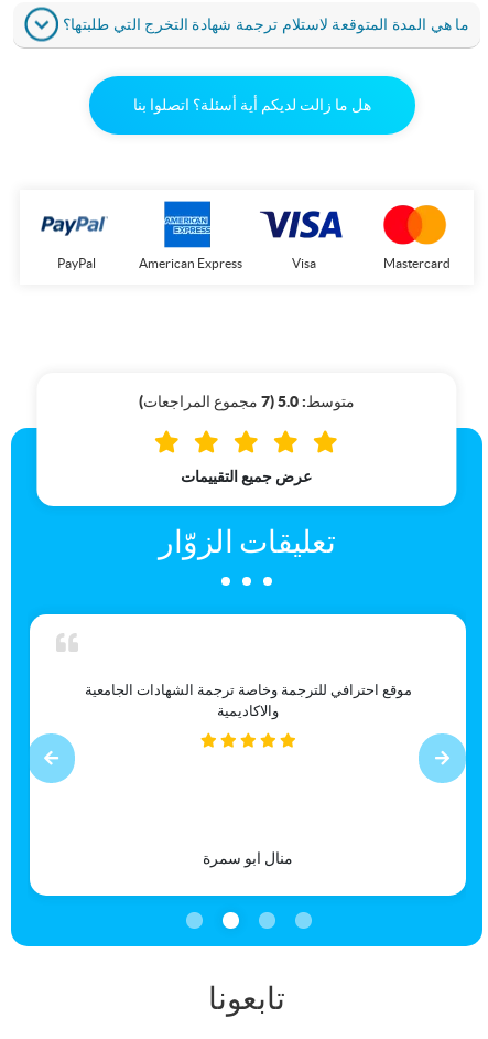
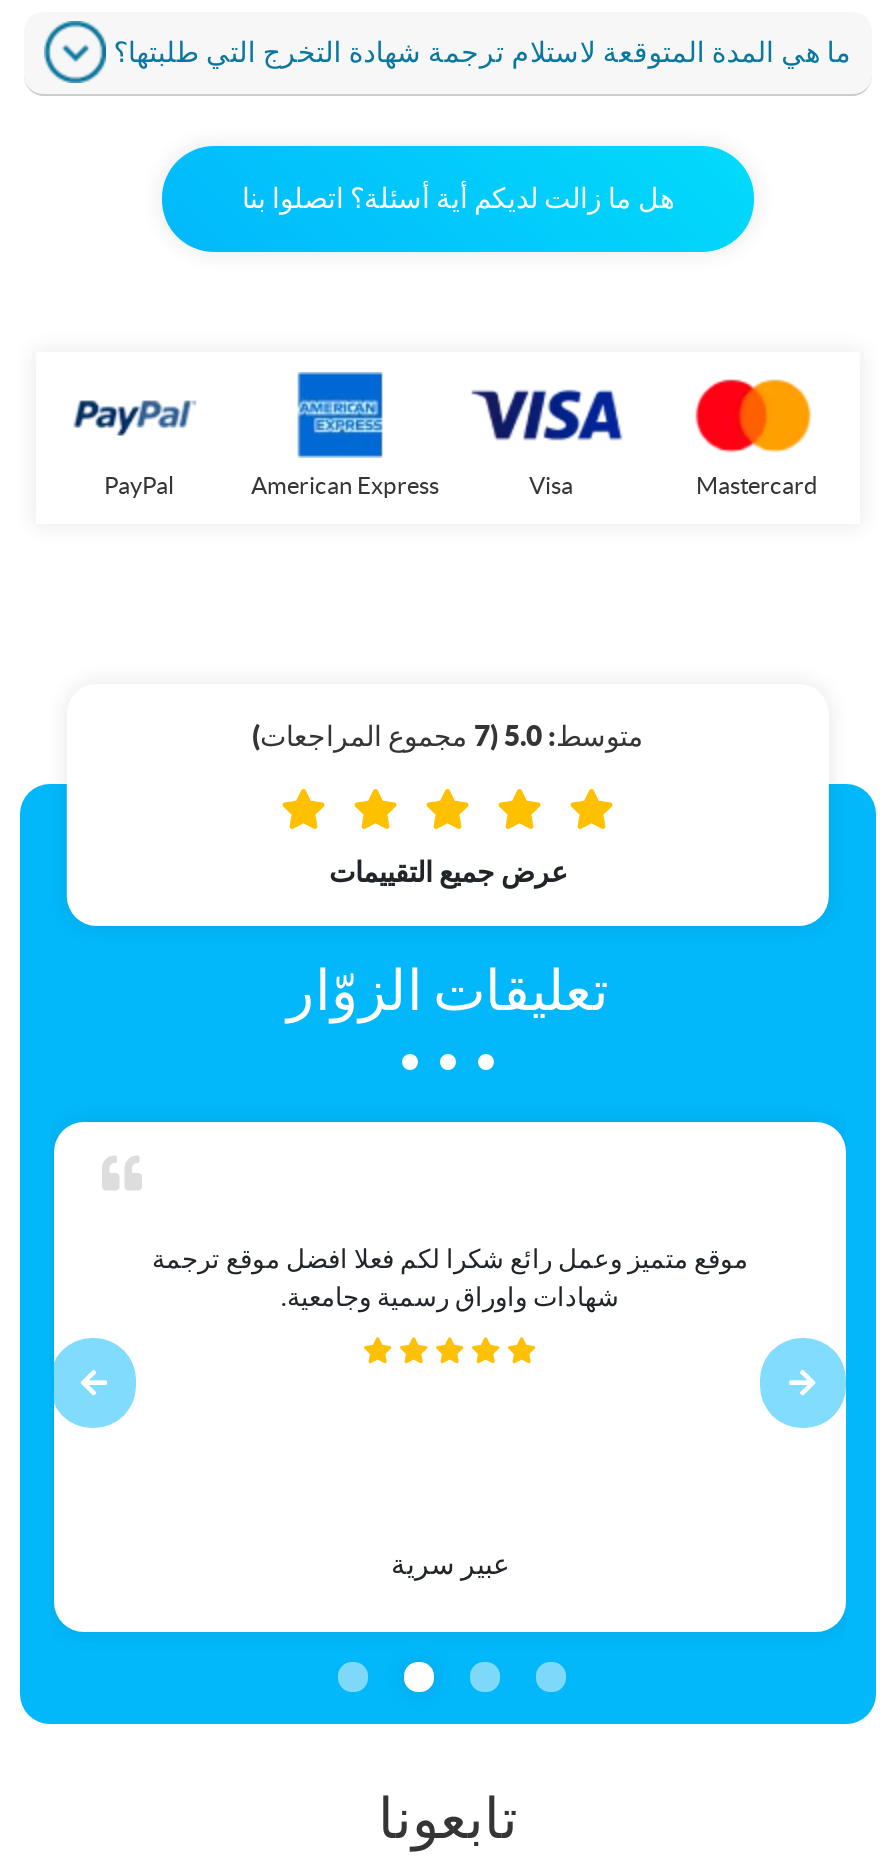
- موقع احترافي للترجمة وخاصة ترجمة الشهادات الجامعية
- والاكاديمية
+ موقع متميز وعمل رائع شكرا لكم فعلا افضل موقع ترجمة
+ شهادات واوراق رسمية وجامعية.

- منال ابو سمرة
+ عبير سرية
